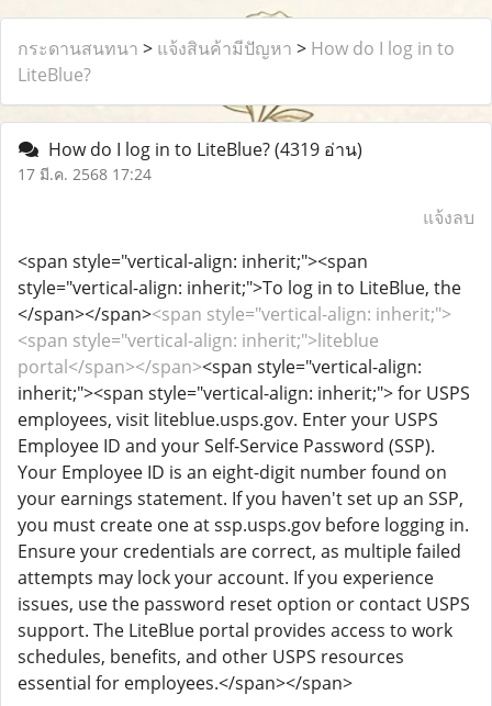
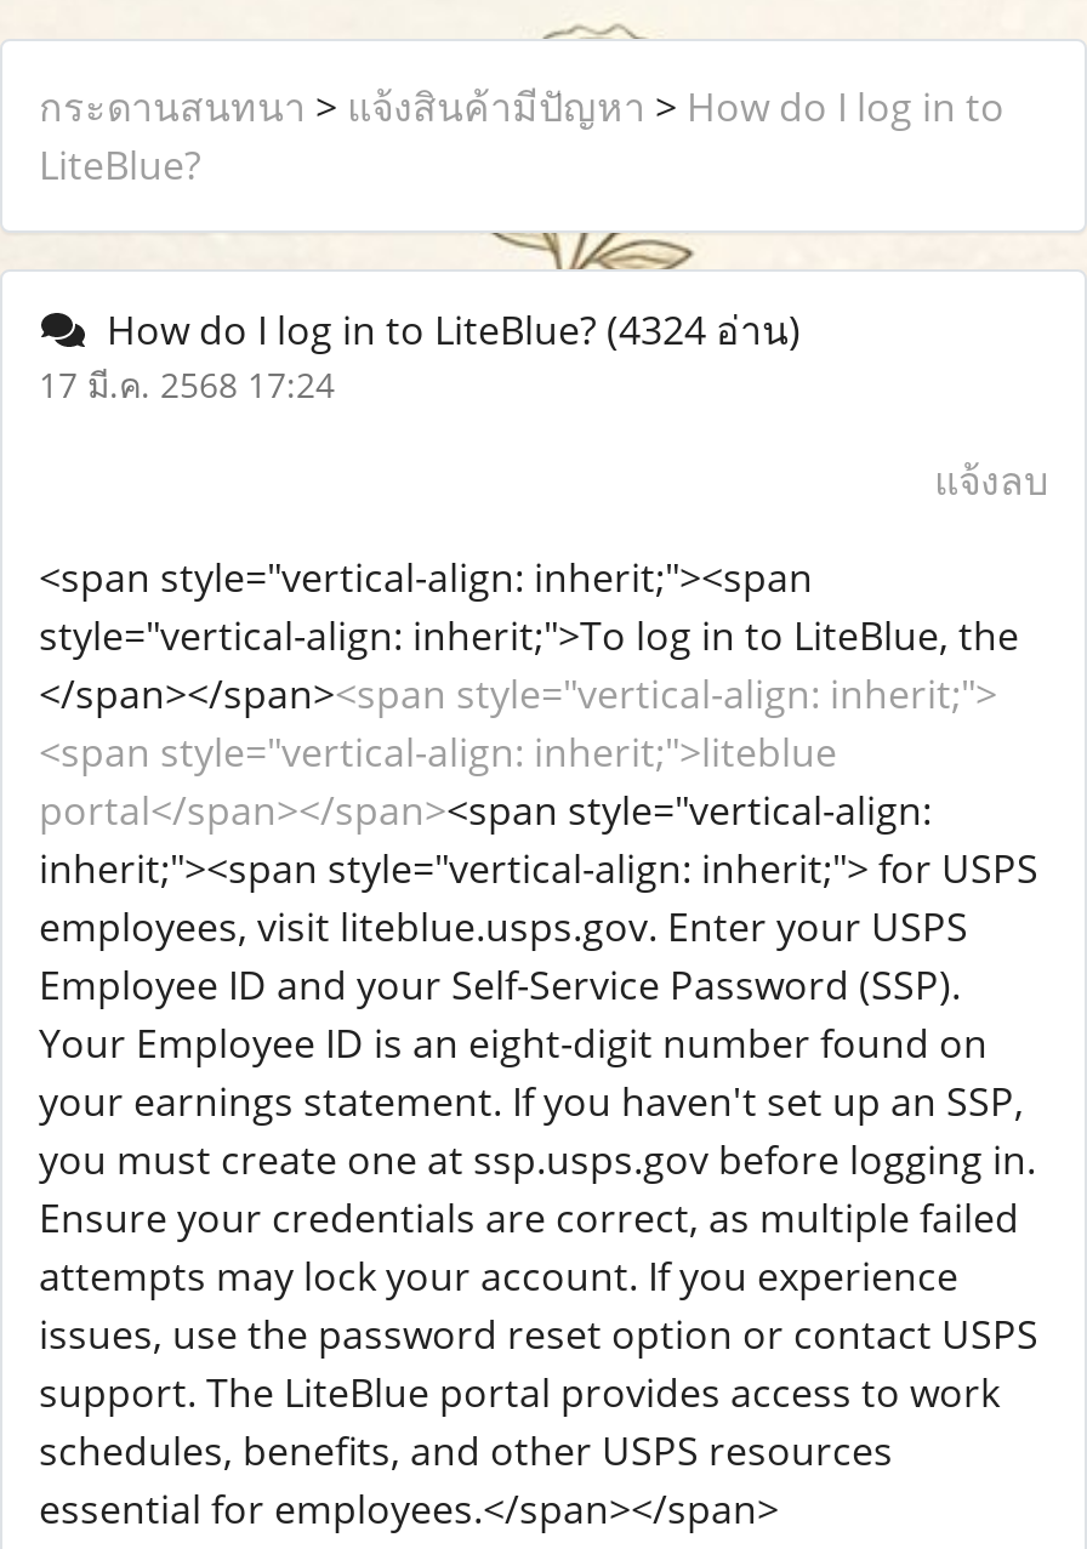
- How do I log in to LiteBlue? (4319 อ่าน)
+ How do I log in to LiteBlue? (4324 อ่าน)
